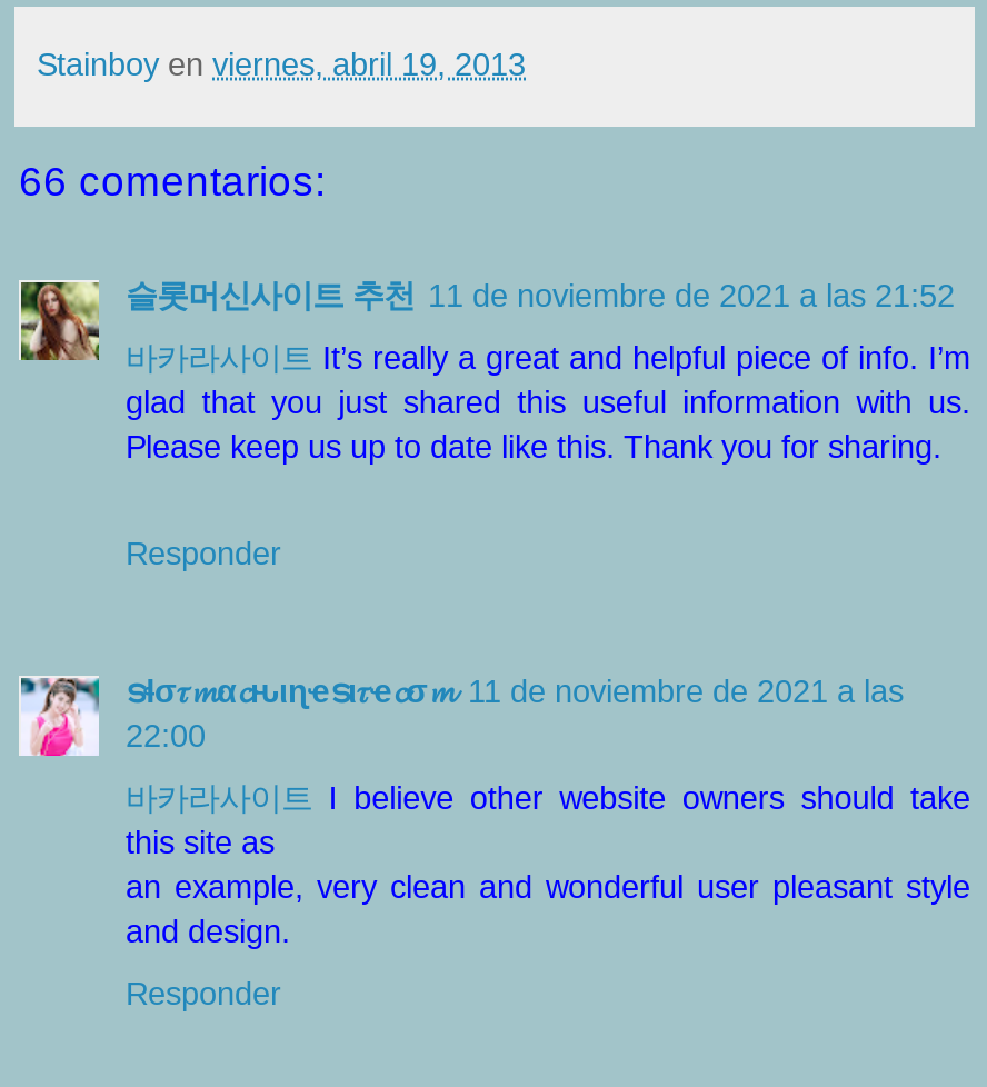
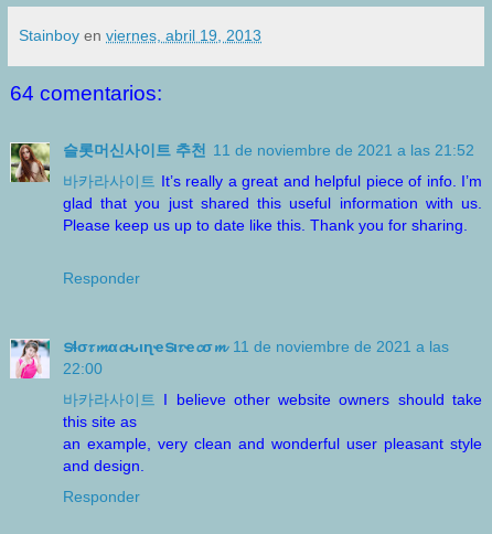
- 66 comentarios:
+ 64 comentarios:
